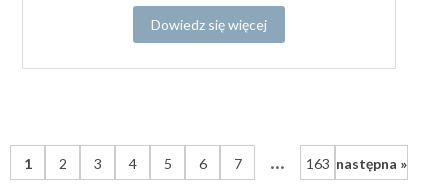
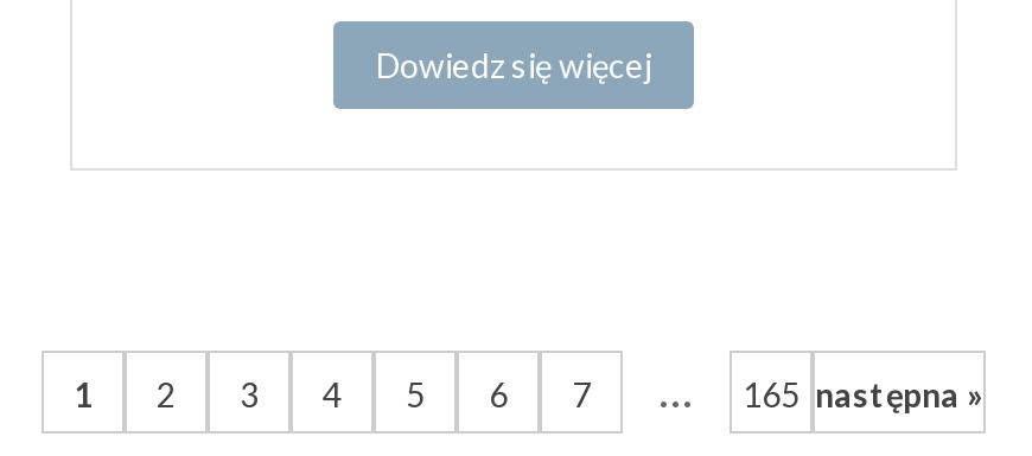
- 163 następna »
+ 165 następna »
